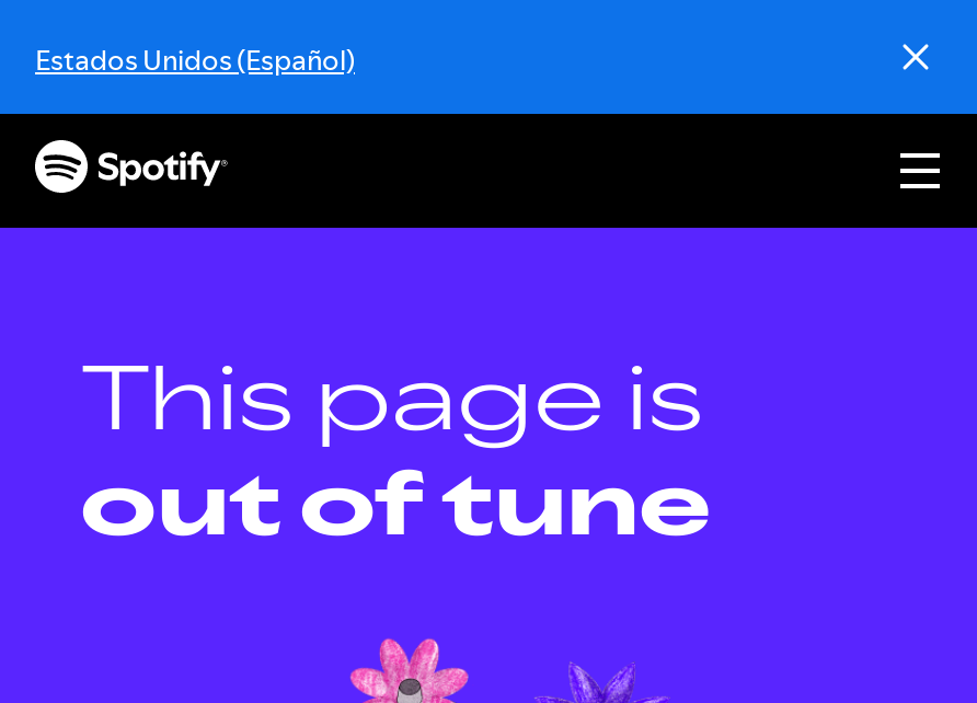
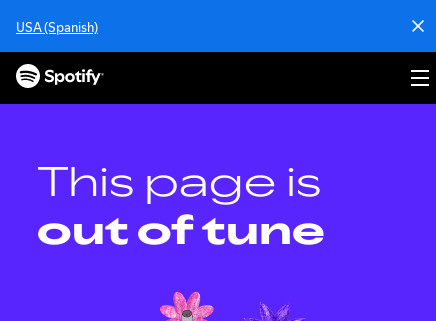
- Estados Unidos (Español)
+ USA (Spanish)
